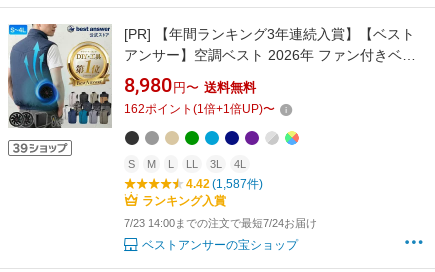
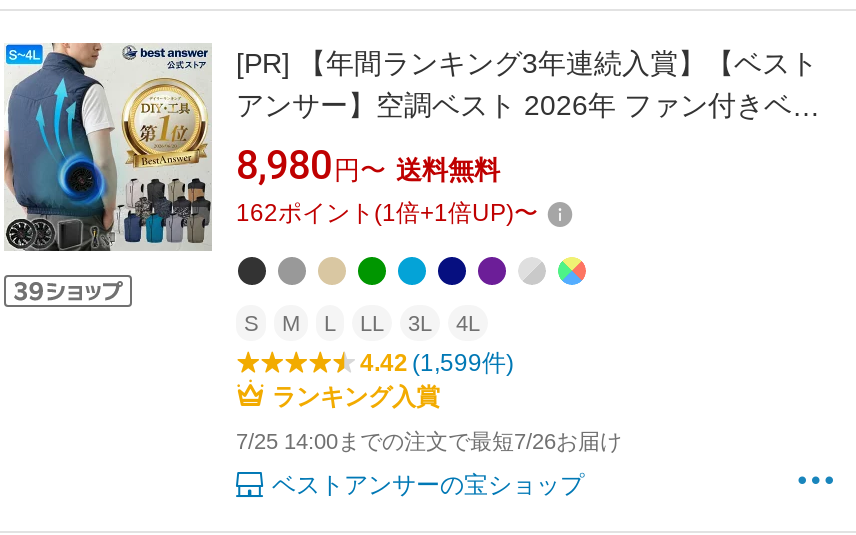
- 4.42 (1,587件)
+ 4.42 (1,599件)

- 7/23 14:00までの注文で最短7/24お届け
+ 7/25 14:00までの注文で最短7/26お届け
